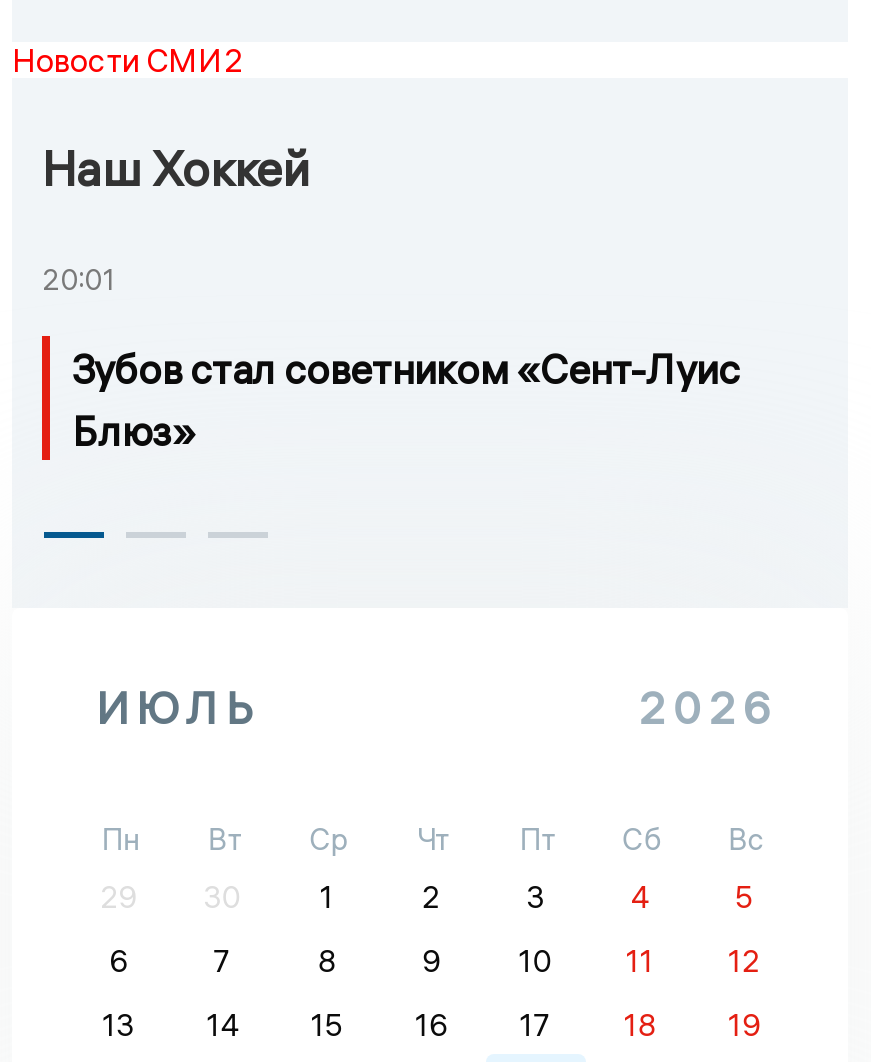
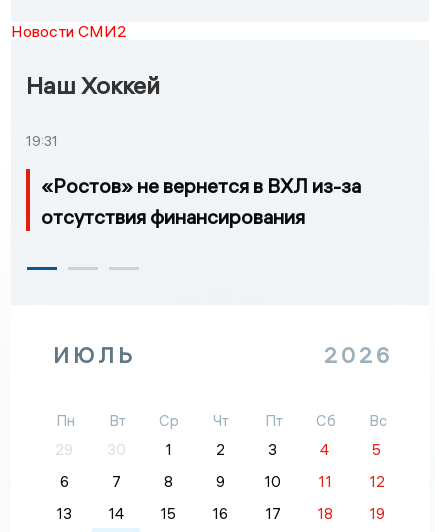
- 20:01
+ 19:31

- Зубов стал советником «Сент-Луис
- Блюз»
+ «Ростов» не вернется в ВХЛ из-за
+ отсутствия финансирования
